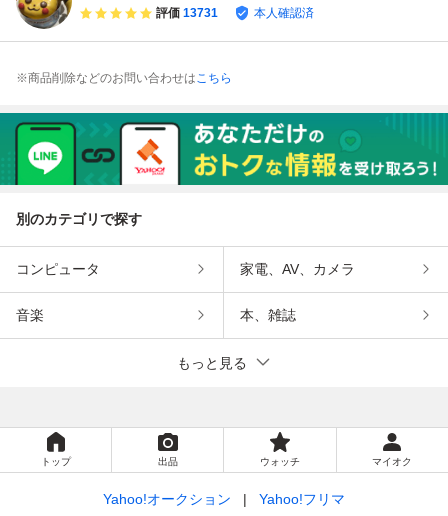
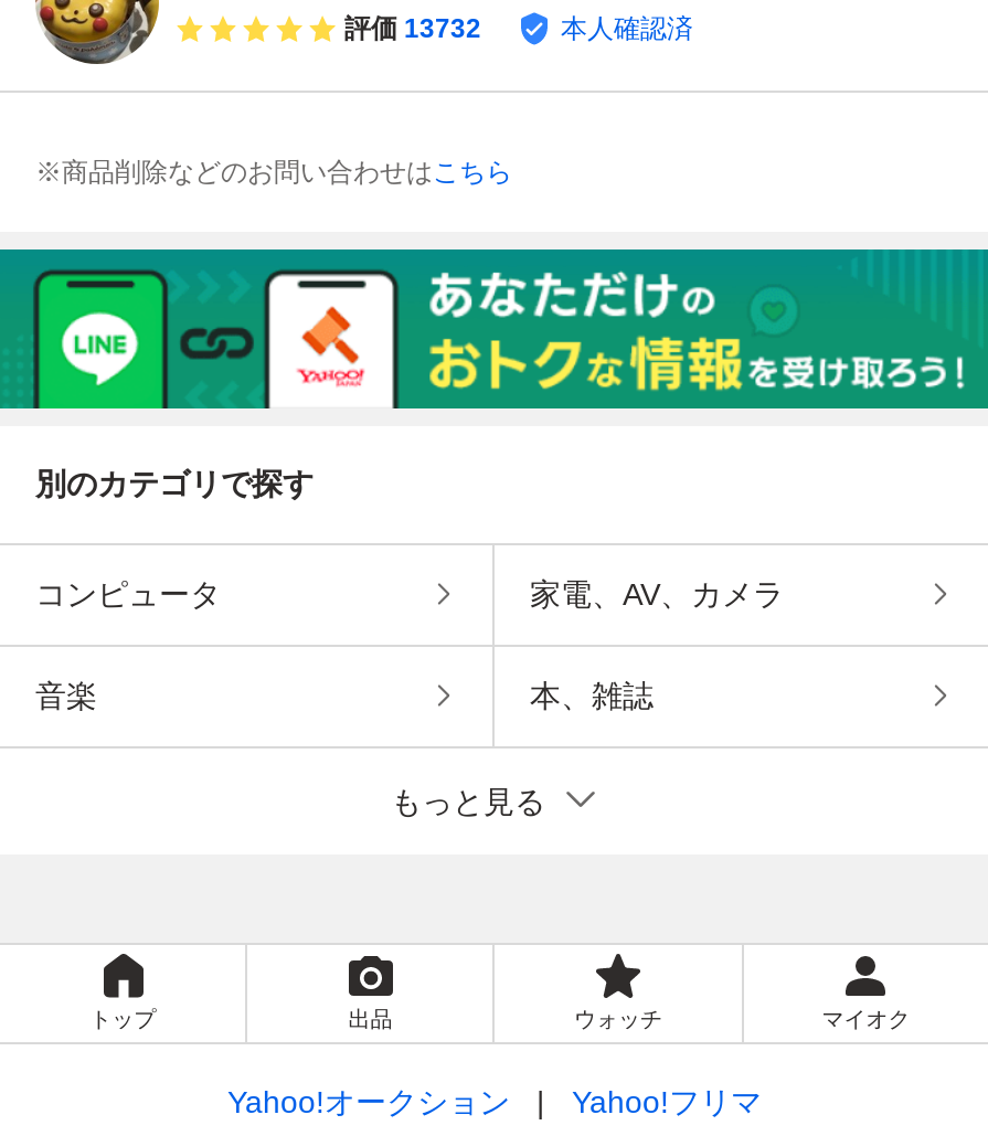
- 評価 13731
+ 評価 13732
